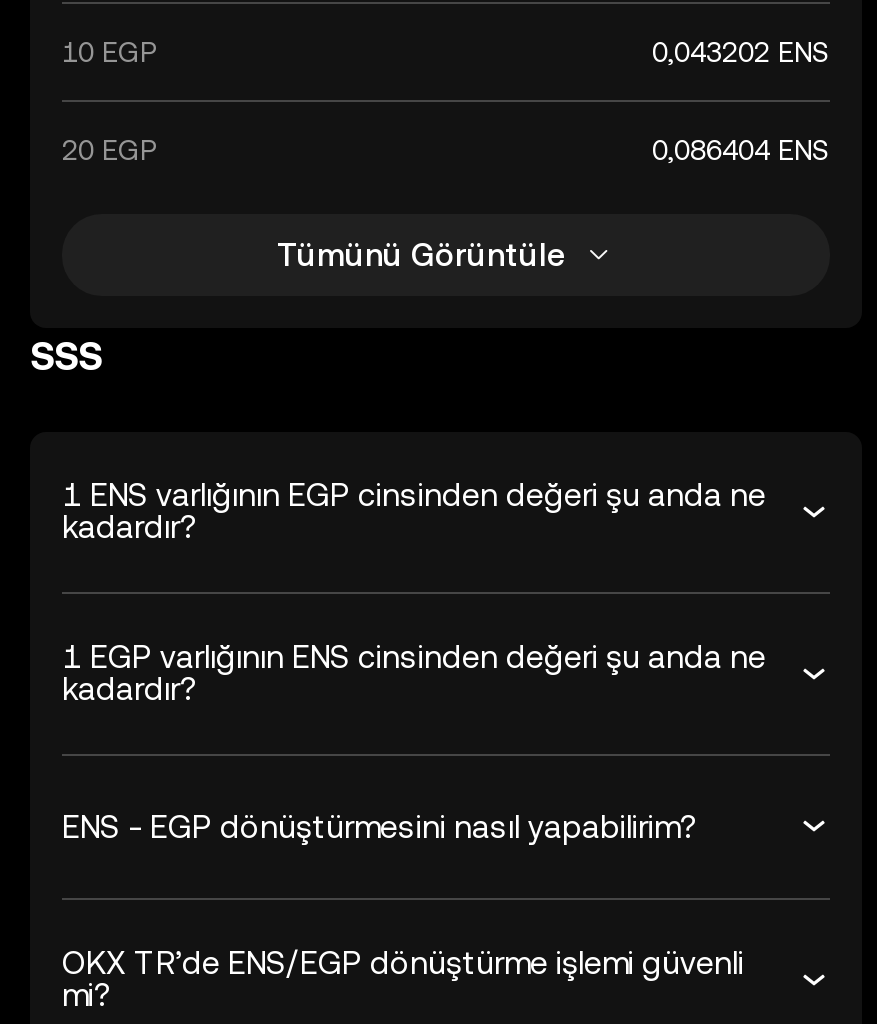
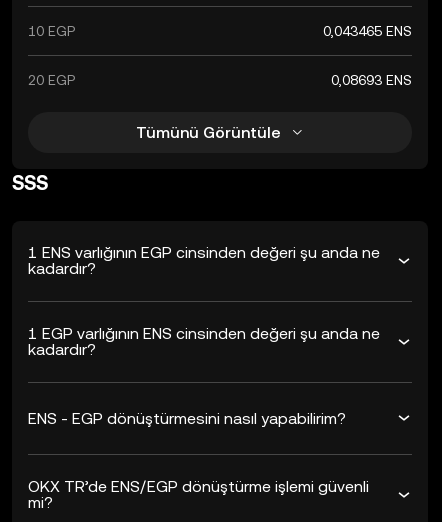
- 0,043202 ENS
+ 0,043465 ENS

- 0,086404 ENS
+ 0,08693 ENS
